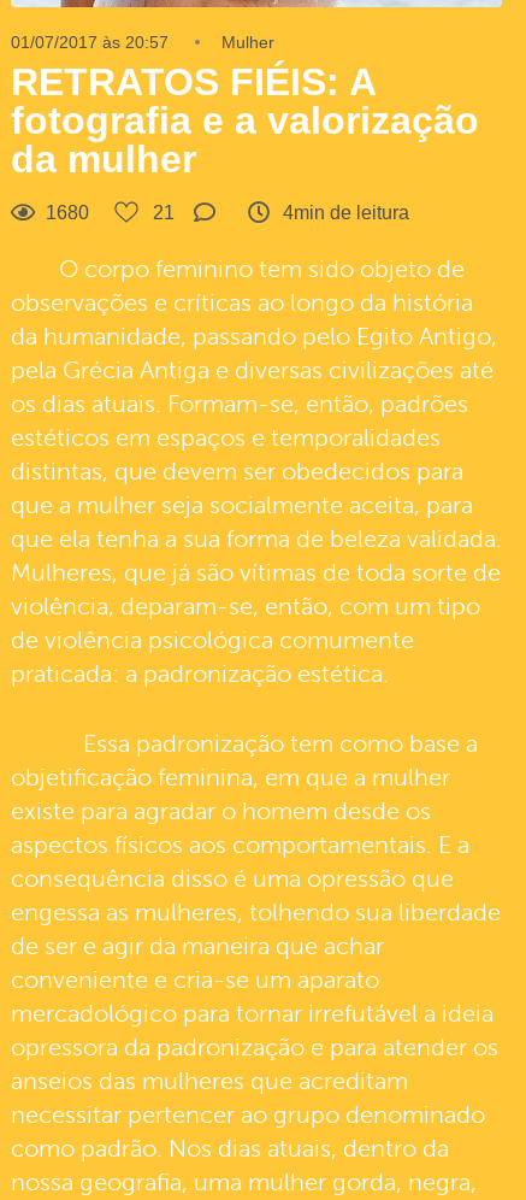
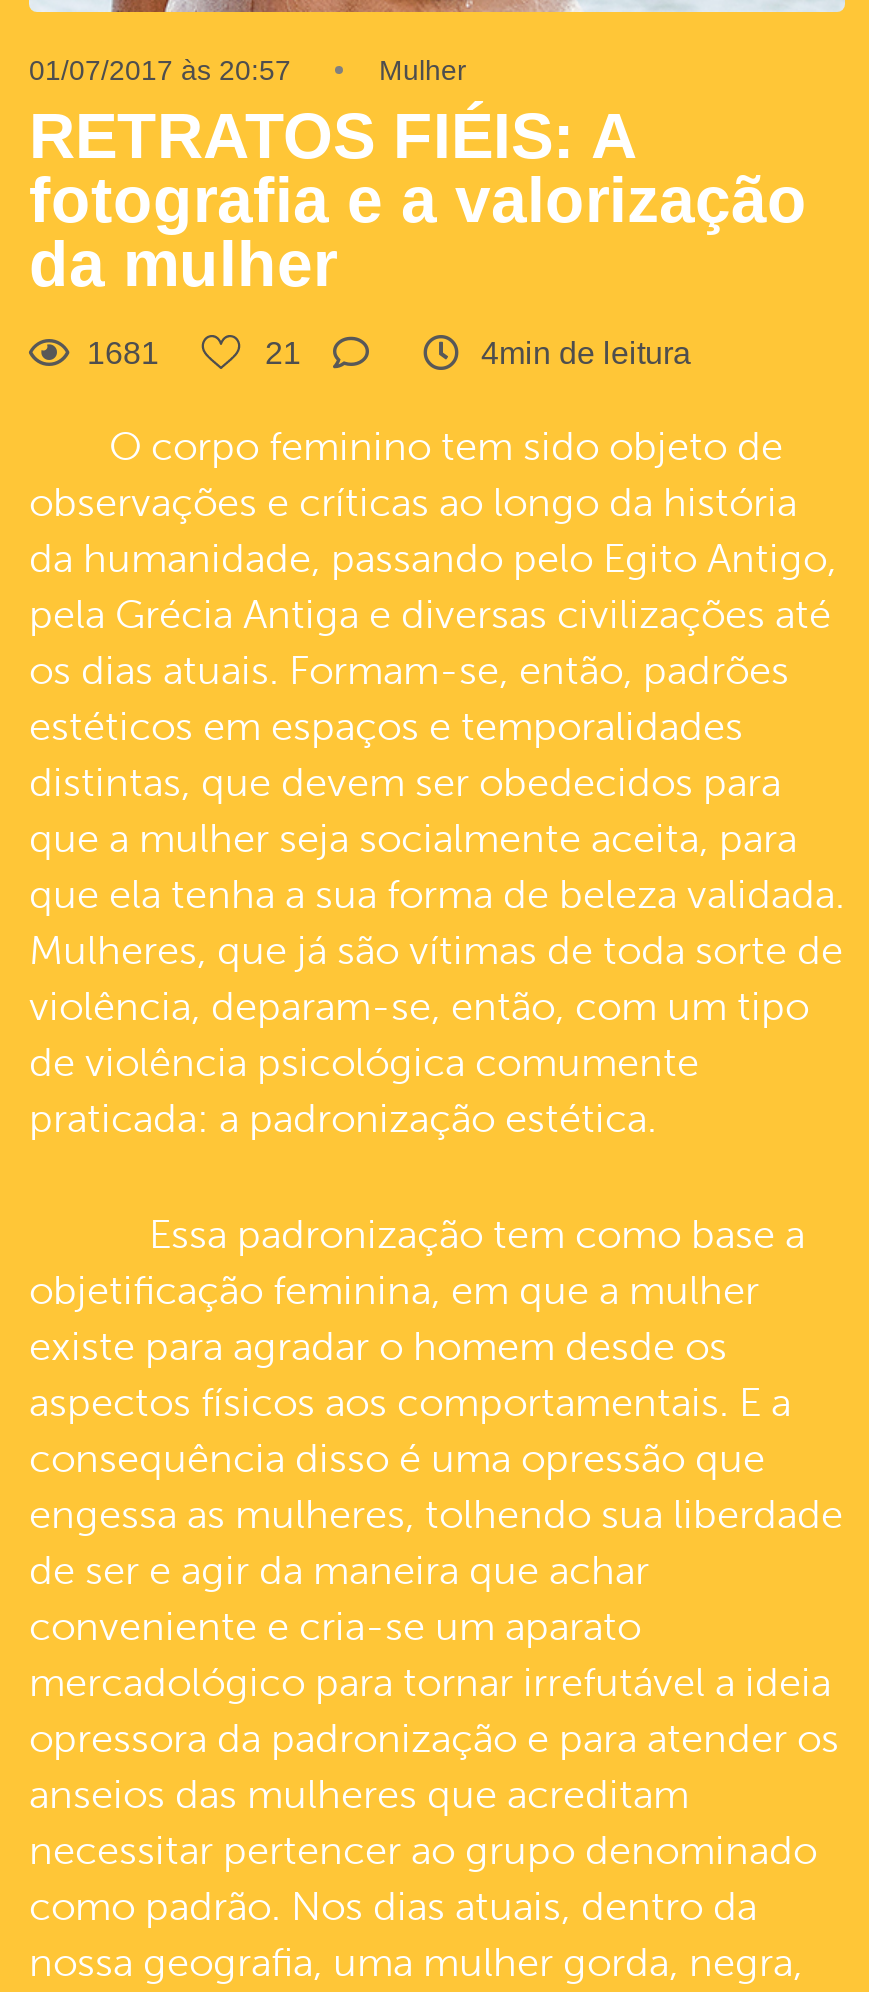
- 1680
+ 1681
